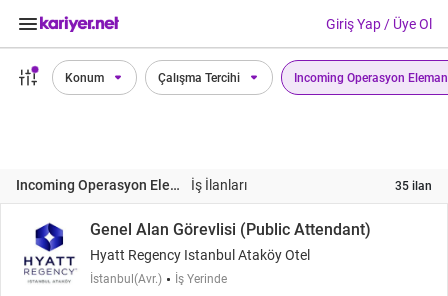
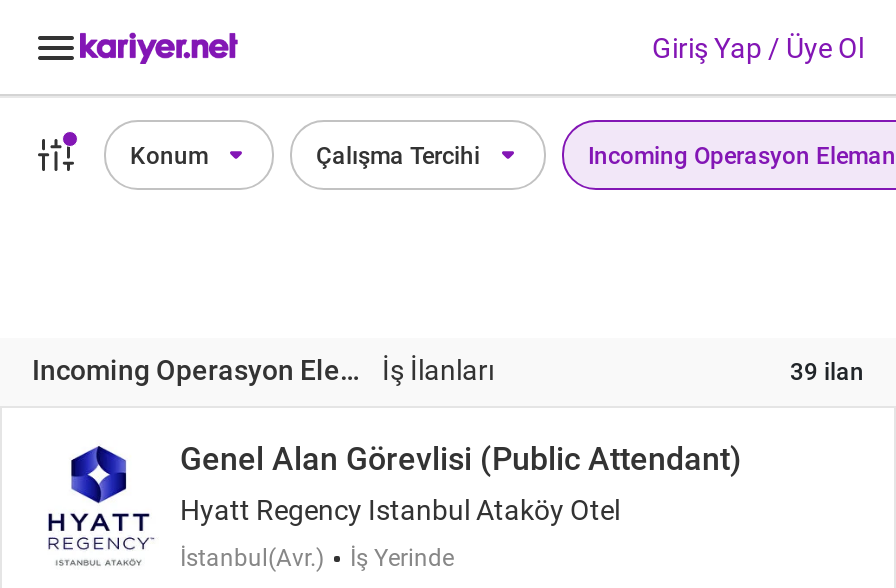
- 35 ilan
+ 39 ilan
